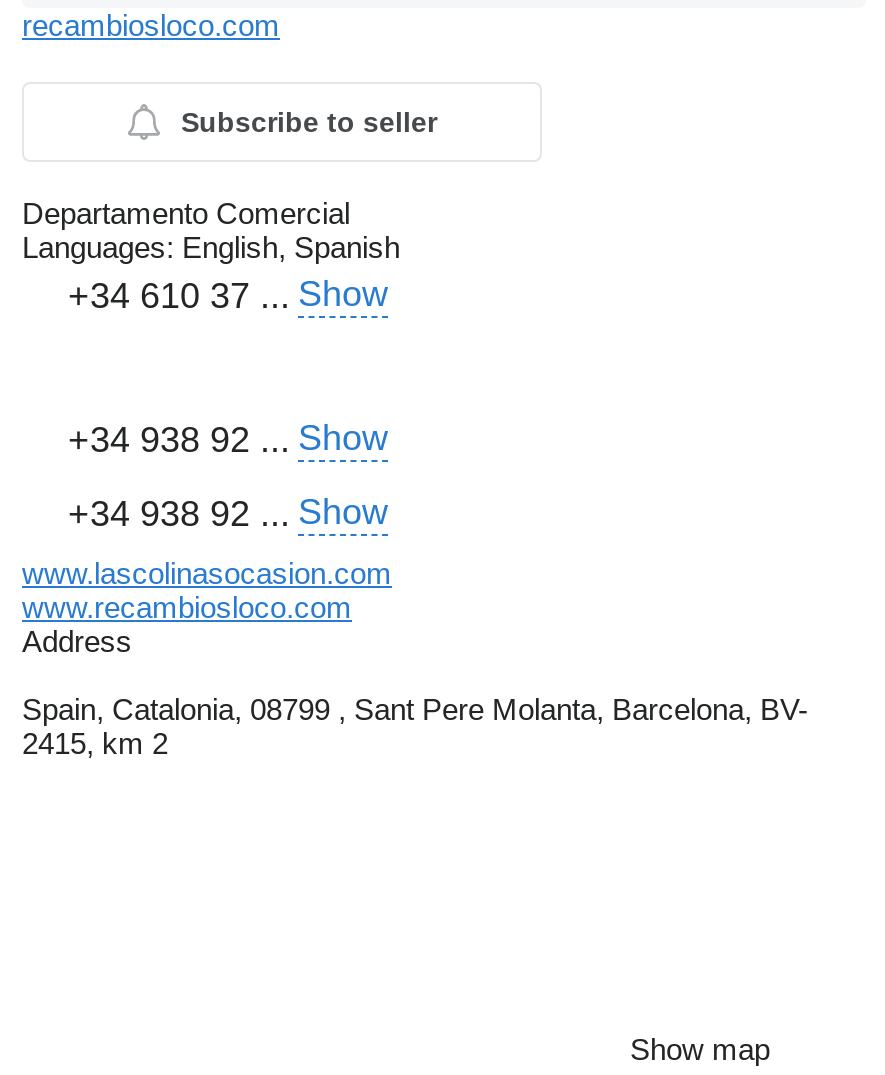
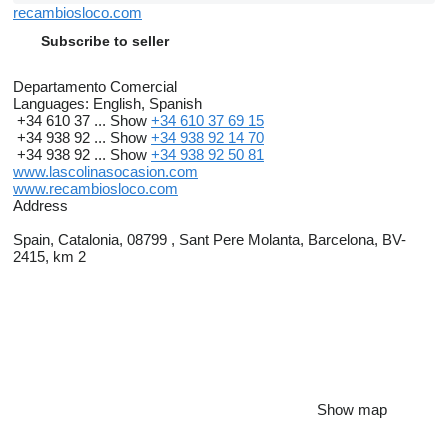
- +34 610 37 ... Show
- +34 938 92 ... Show
- +34 938 92 ... Show
+ +34 610 37 ... Show +34 610 37 69 15
+ +34 938 92 ... Show +34 938 92 14 70
+ +34 938 92 ... Show +34 938 92 50 81
